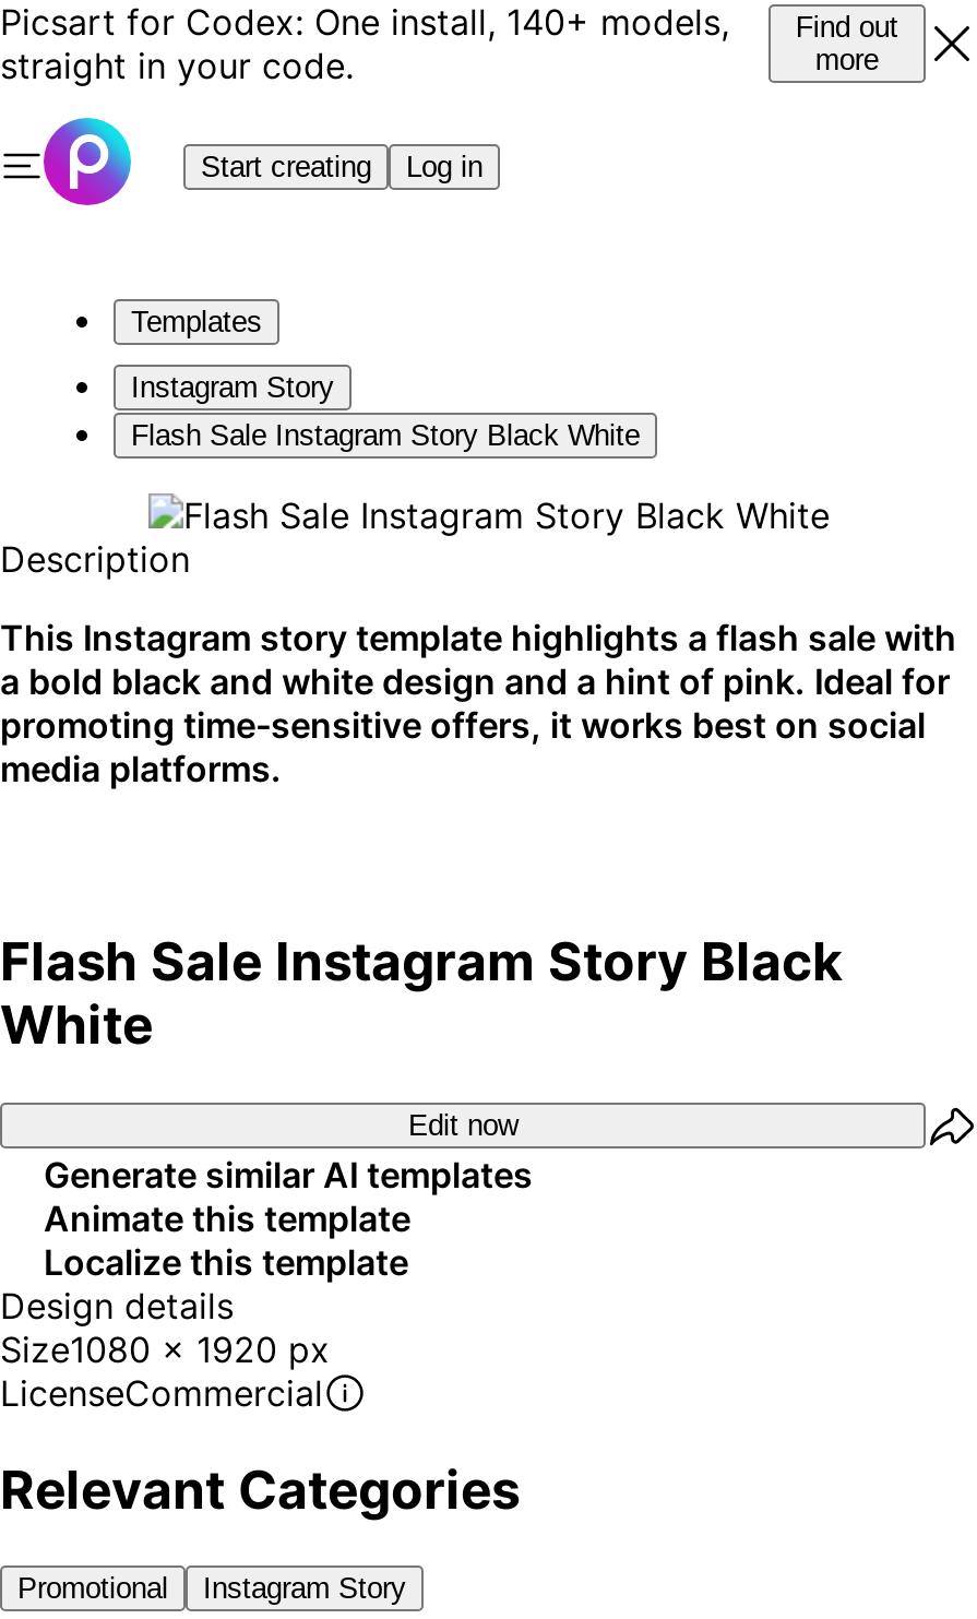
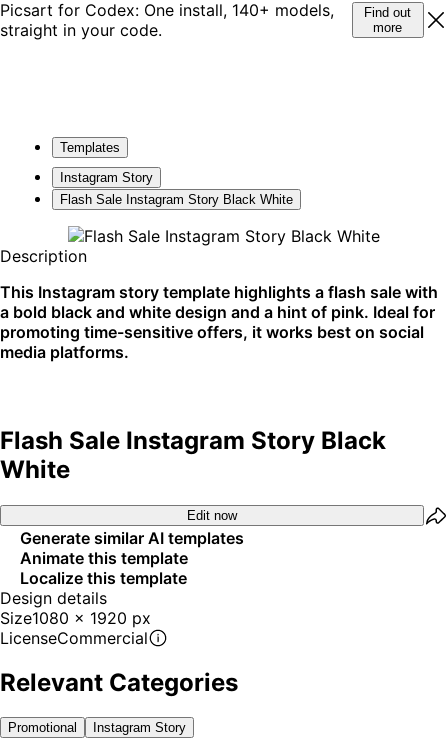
- [image]
- Start creating
- Log in
